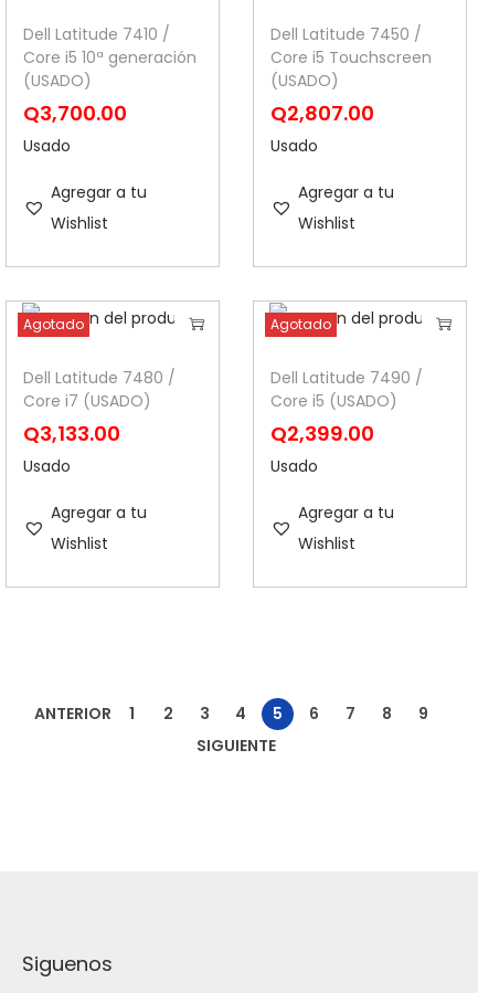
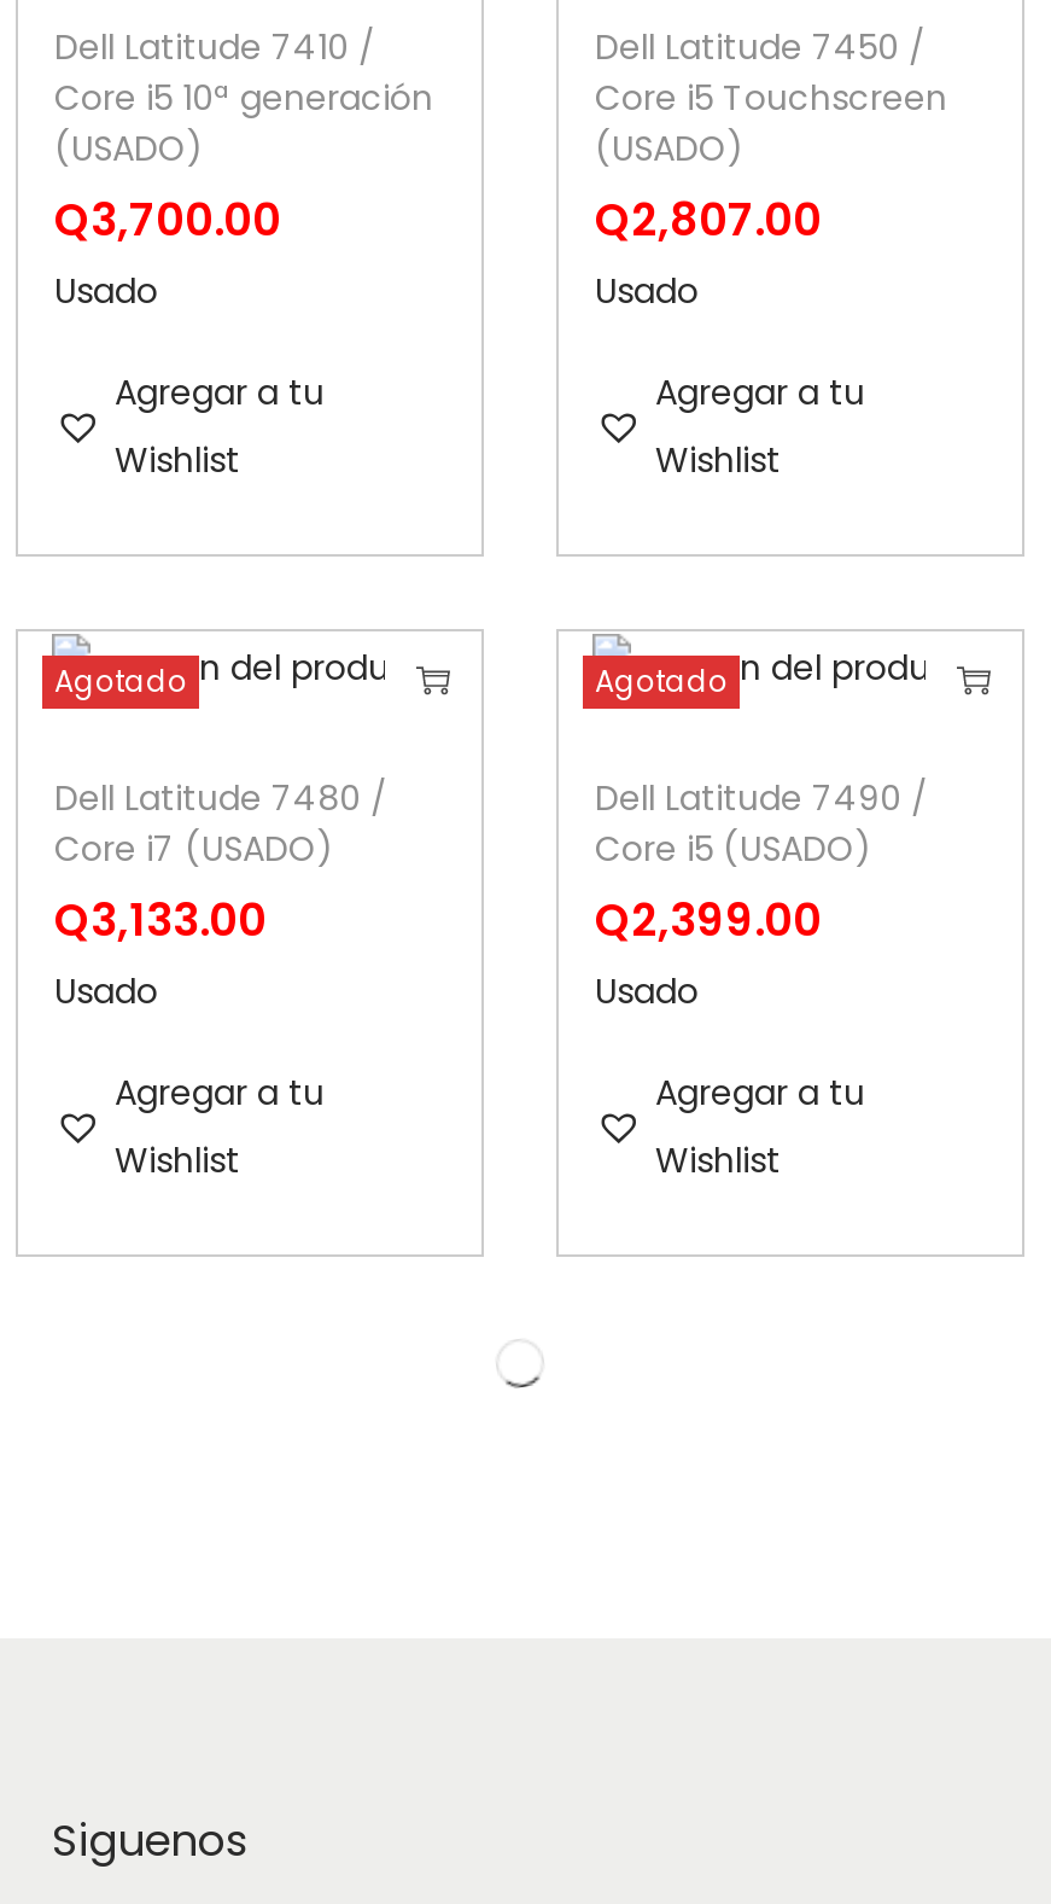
- ANTERIOR
- 1
- 2
- 3
- 4
- 5
- 6
- 7
- 8
- 9
- SIGUIENTE
